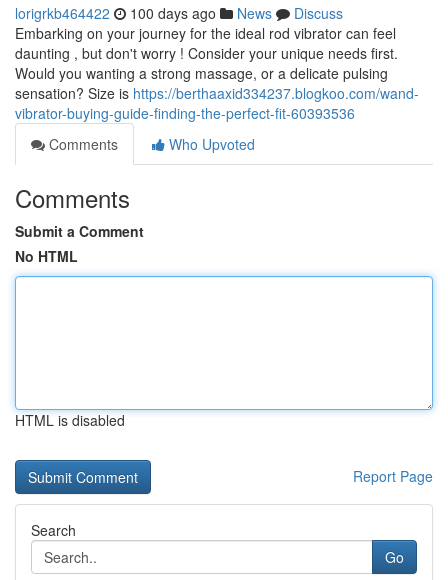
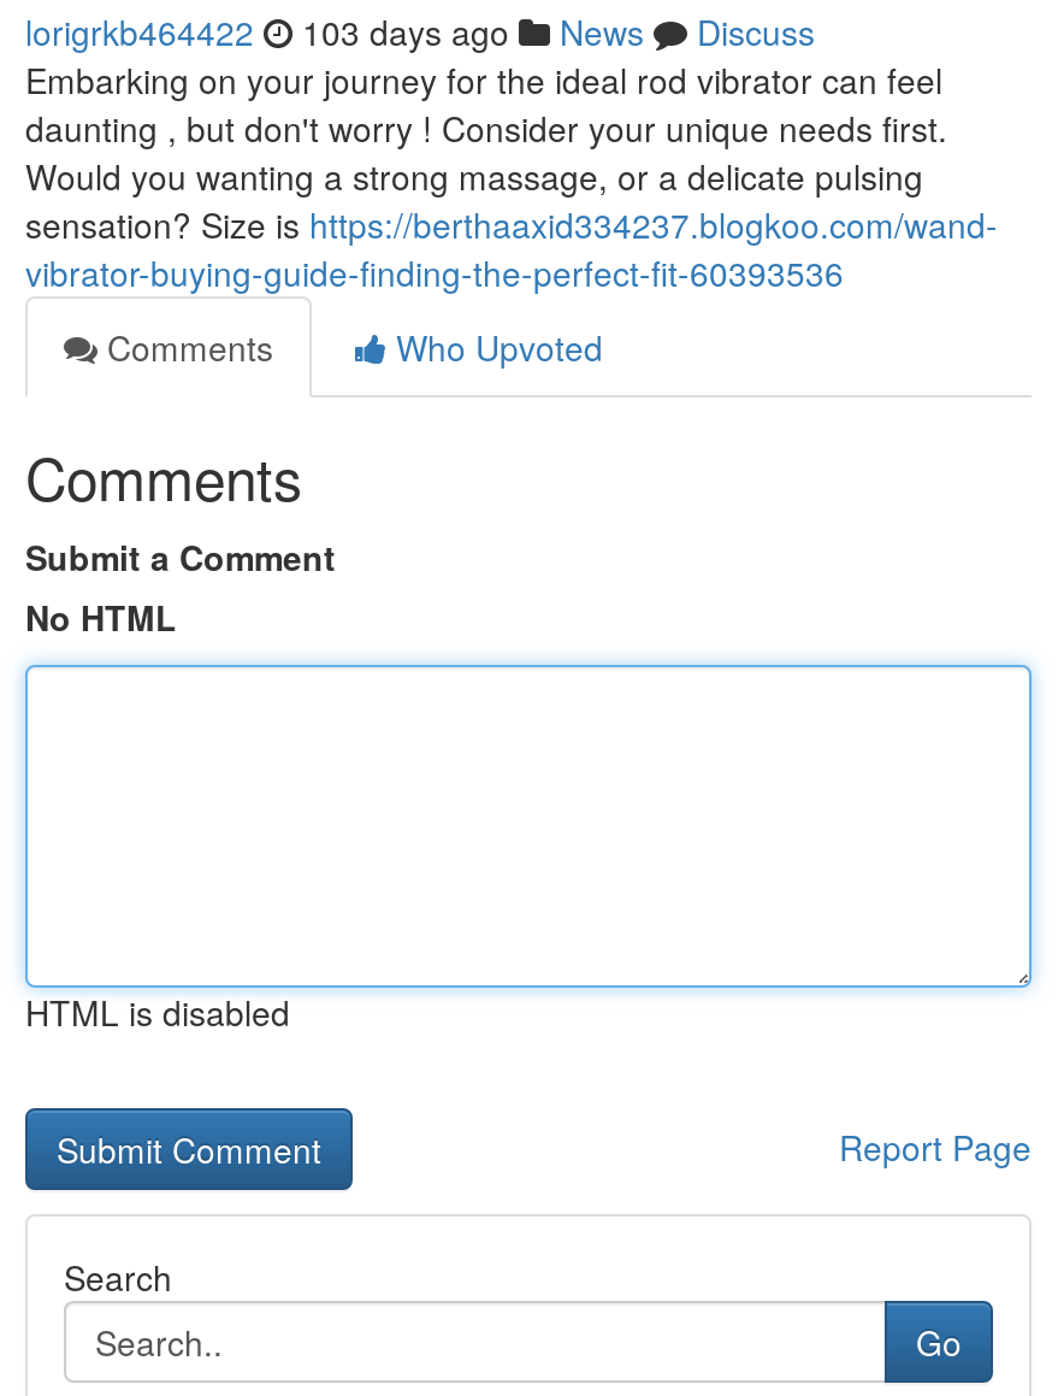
- lorigrkb464422 100 days ago News Discuss
+ lorigrkb464422 103 days ago News Discuss
